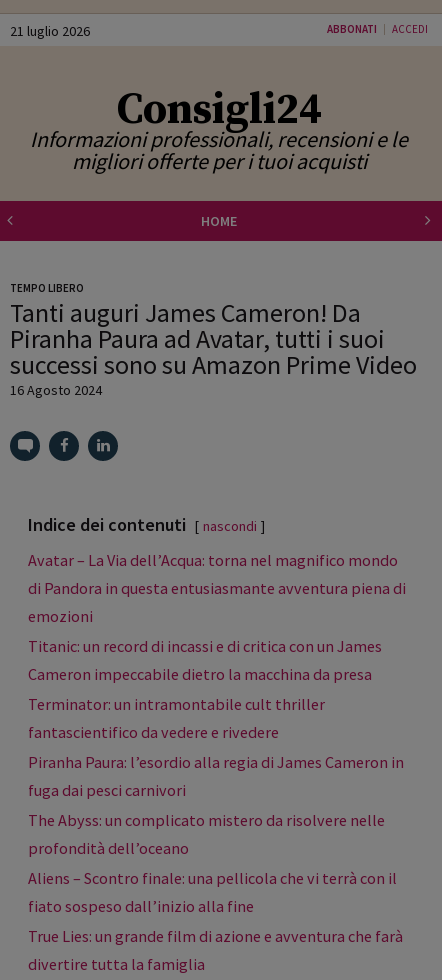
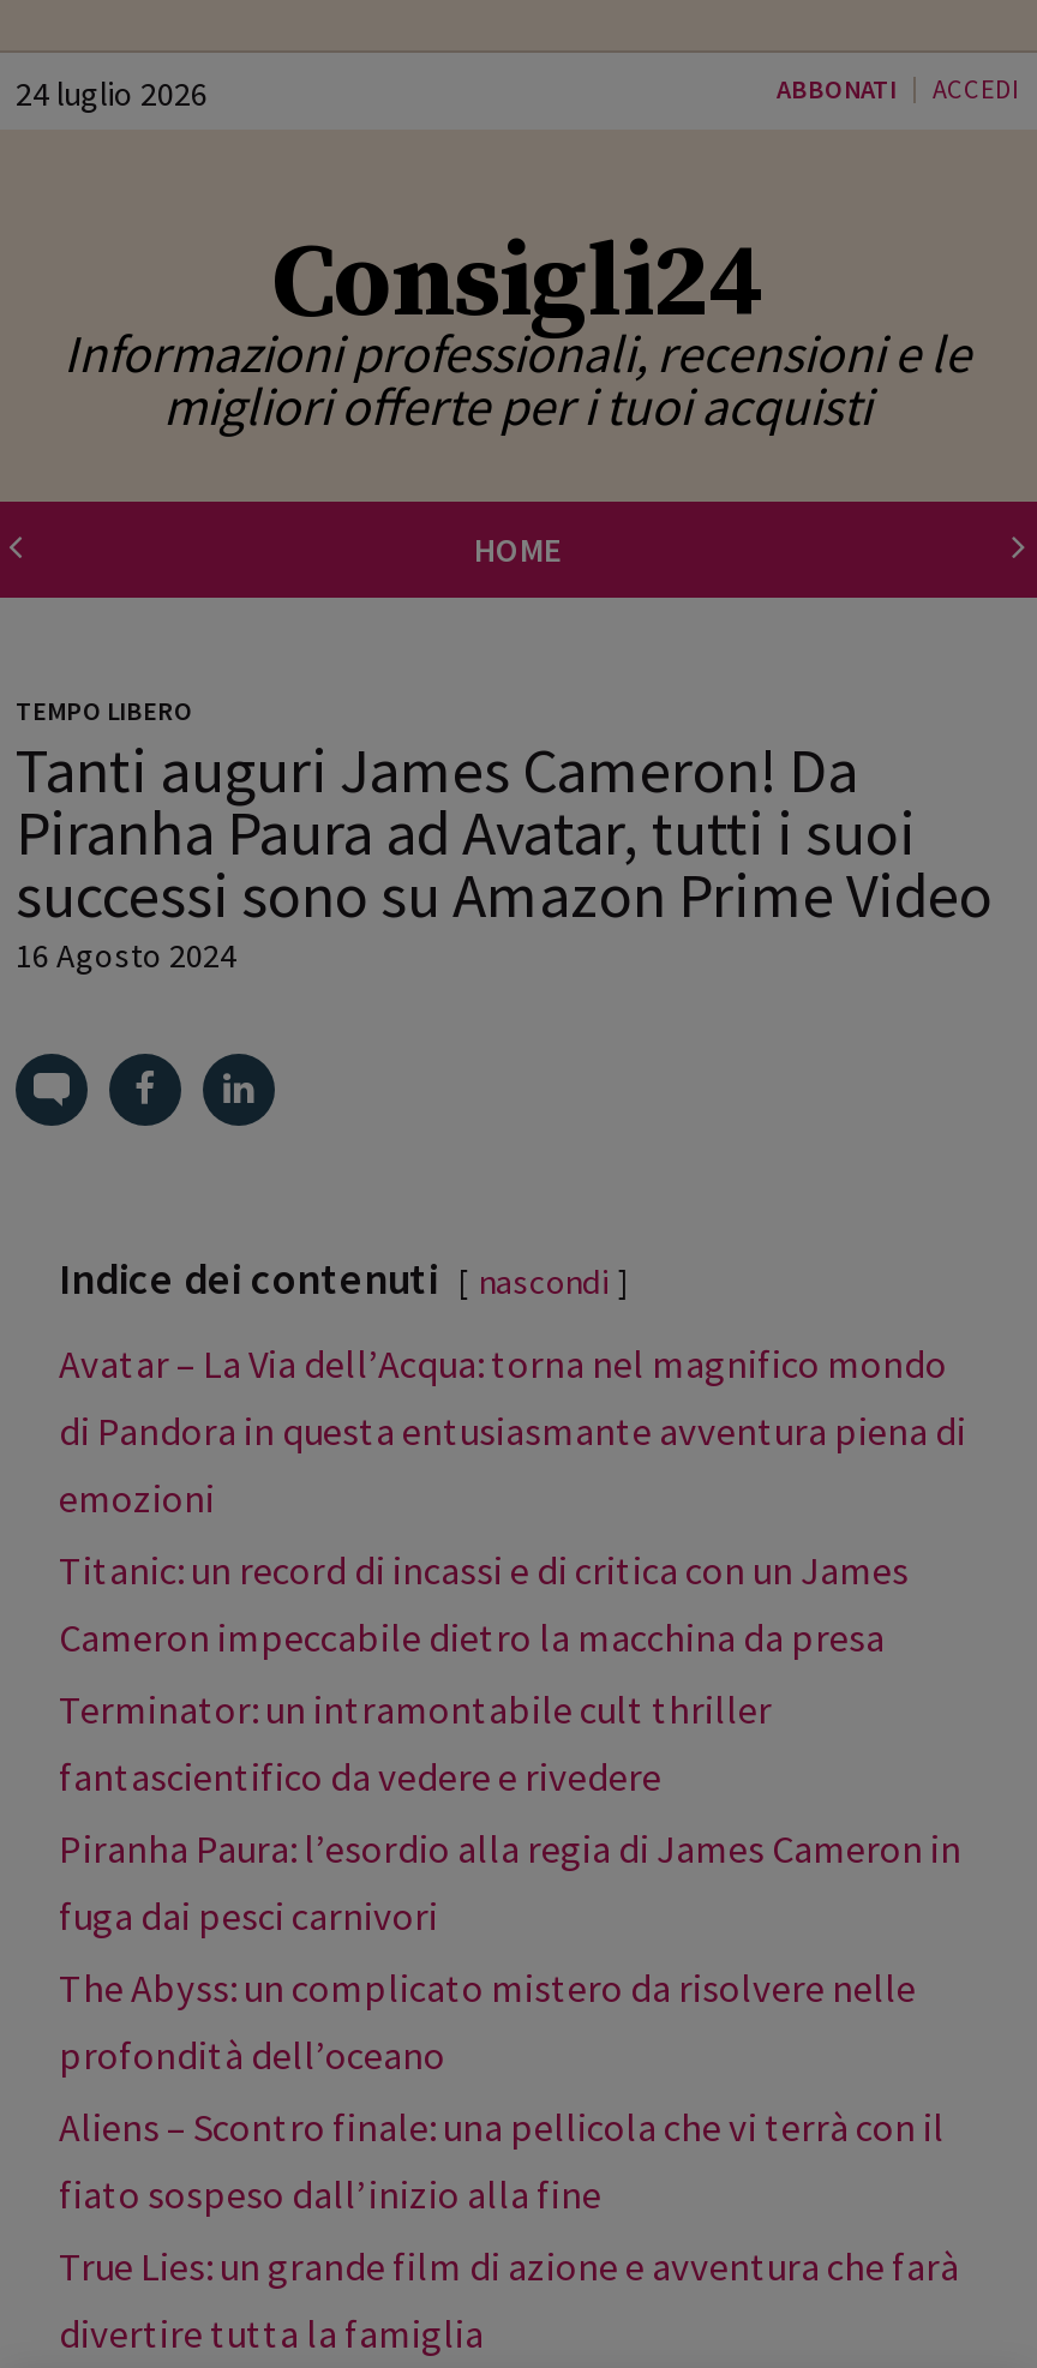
- 21 luglio 2026
+ 24 luglio 2026
